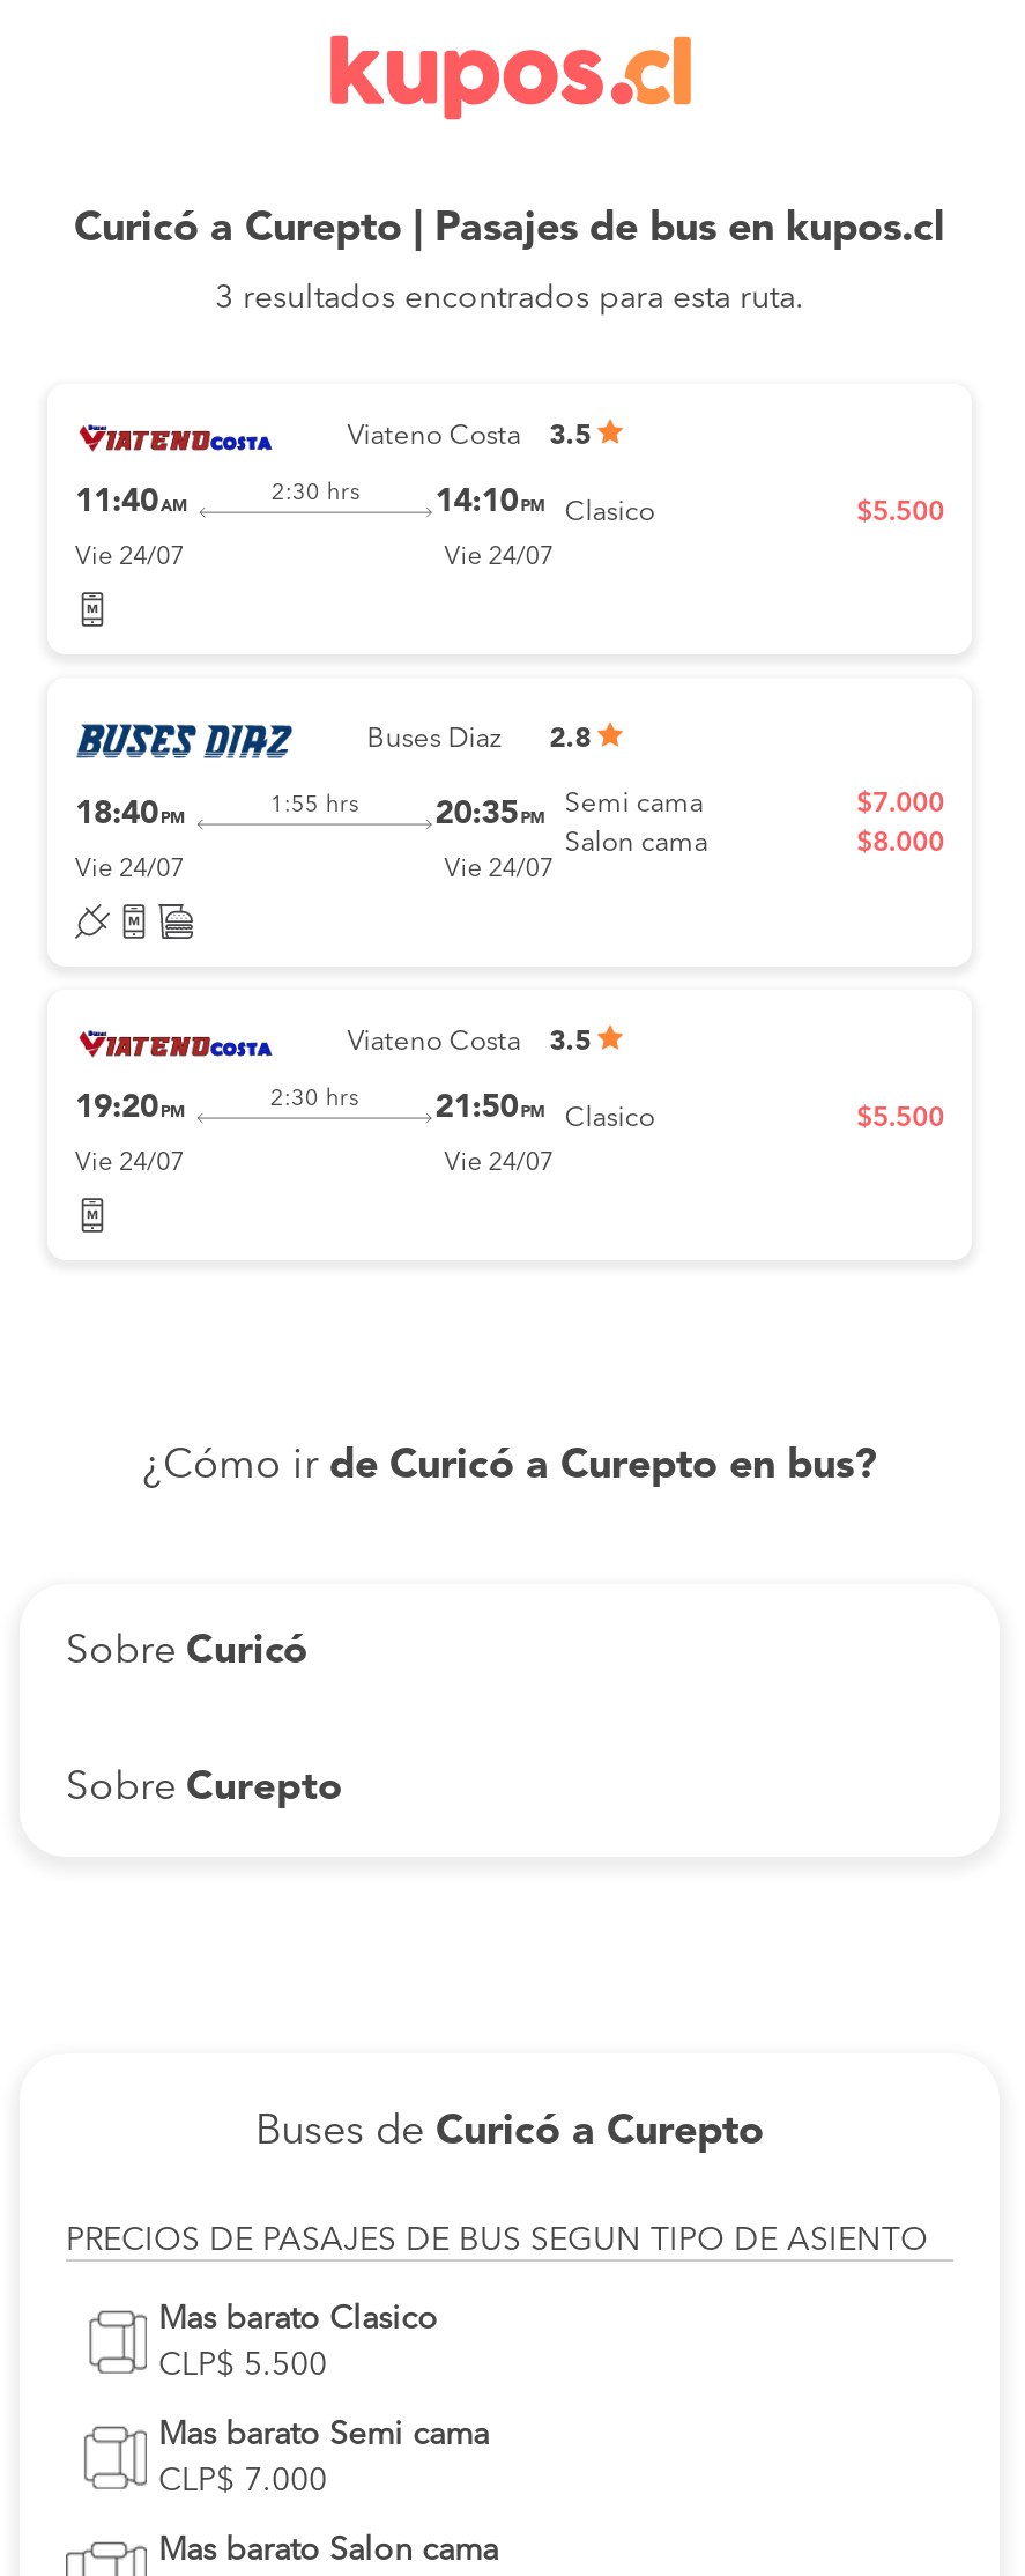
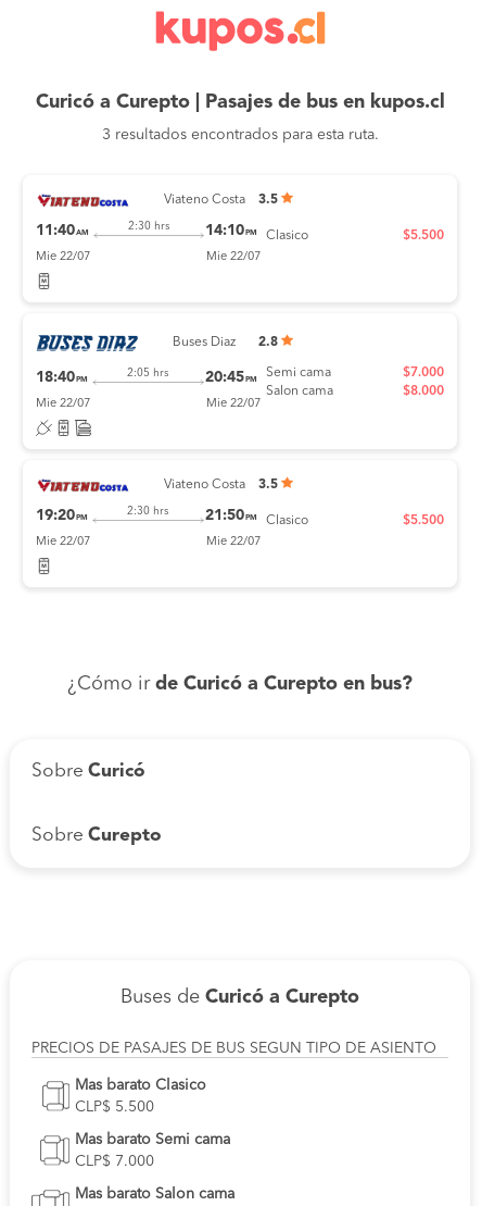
- Vie 24/07
- Vie 24/07
+ Mie 22/07
+ Mie 22/07

- 1:55 hrs
- 20:35PM
+ 2:05 hrs
+ 20:45PM

- Vie 24/07
- Vie 24/07
+ Mie 22/07
+ Mie 22/07

- Vie 24/07
- Vie 24/07
+ Mie 22/07
+ Mie 22/07
